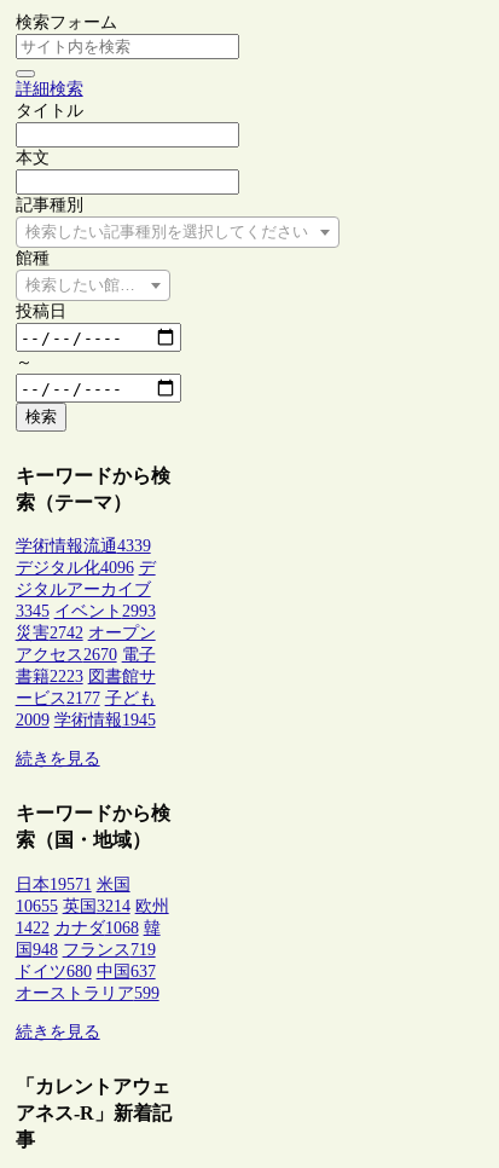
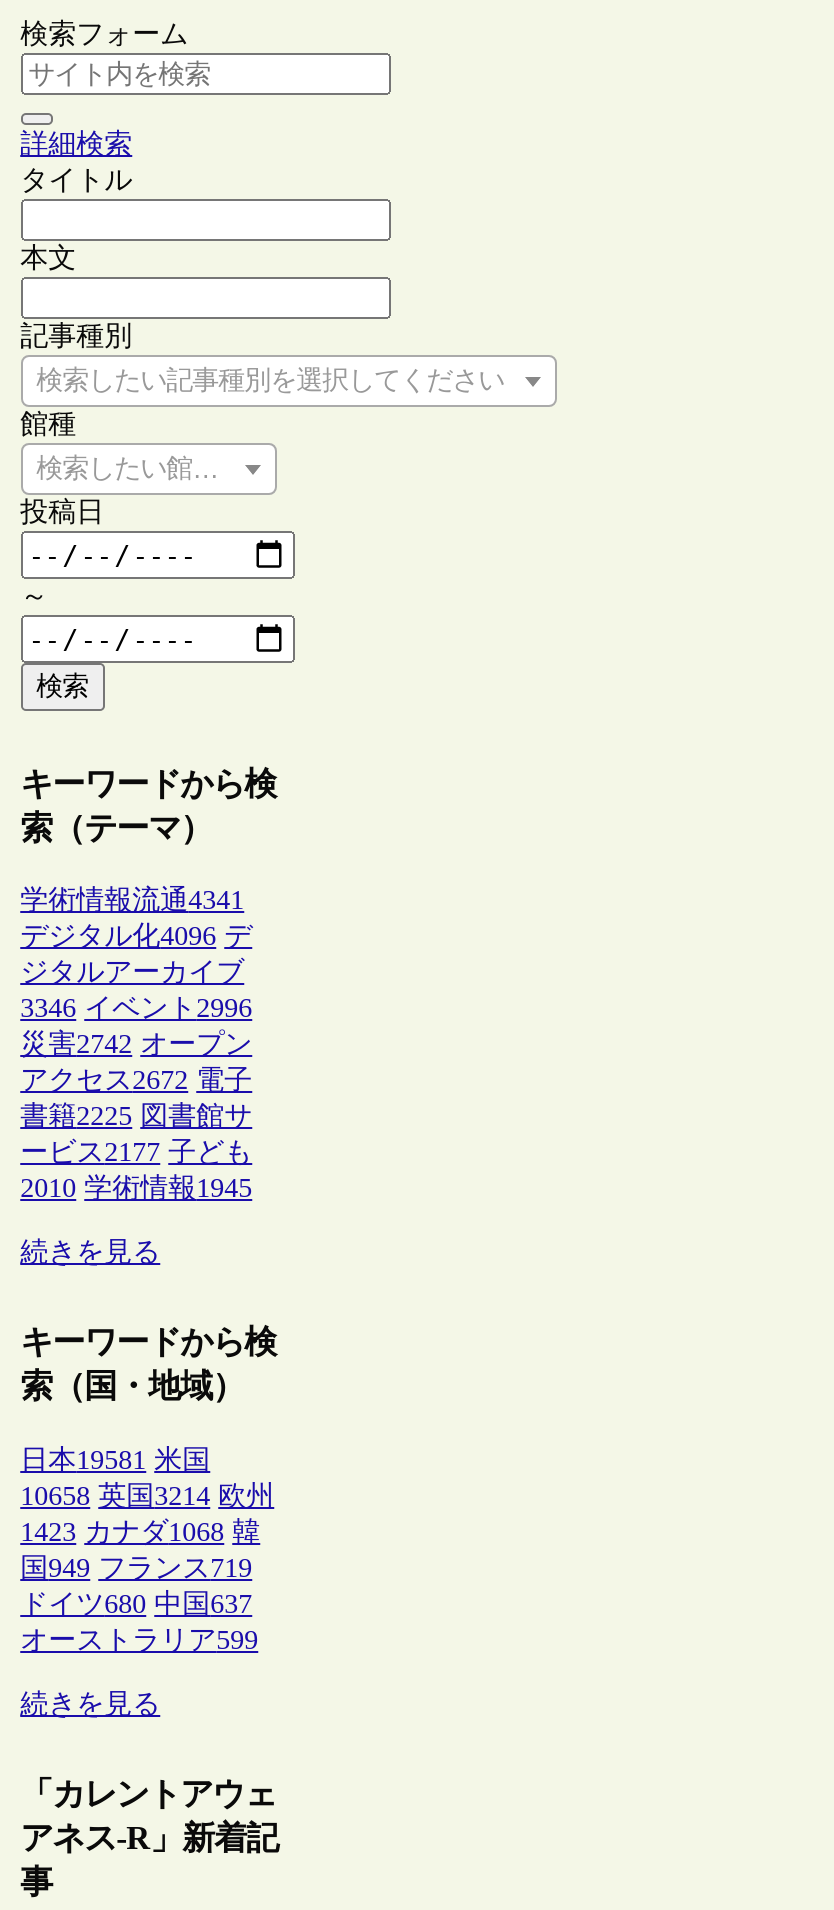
- 学術情報流通4339
+ 学術情報流通4341

- 3345 イベント2993
+ 3346 イベント2996

- アクセス2670 電子
+ アクセス2672 電子

- 書籍2223 図書館サ
+ 書籍2225 図書館サ

- 2009 学術情報1945
+ 2010 学術情報1945

- 日本19571 米国
+ 日本19581 米国

- 10655 英国3214 欧州
+ 10658 英国3214 欧州

- 1422 カナダ1068 韓
+ 1423 カナダ1068 韓

- 国948 フランス719
+ 国949 フランス719
